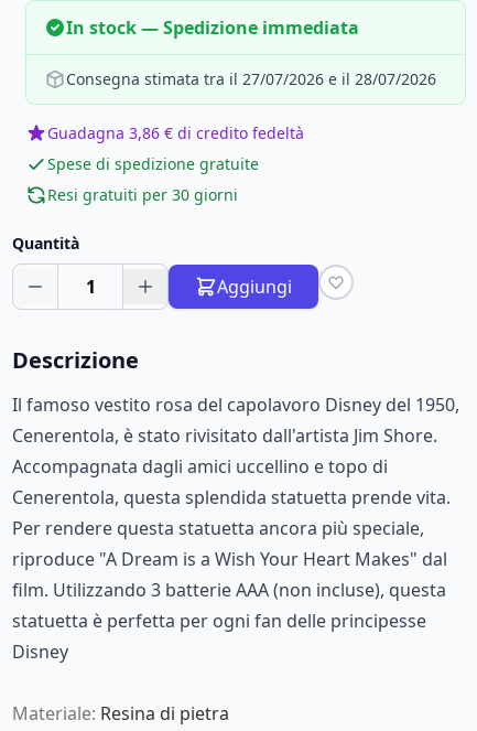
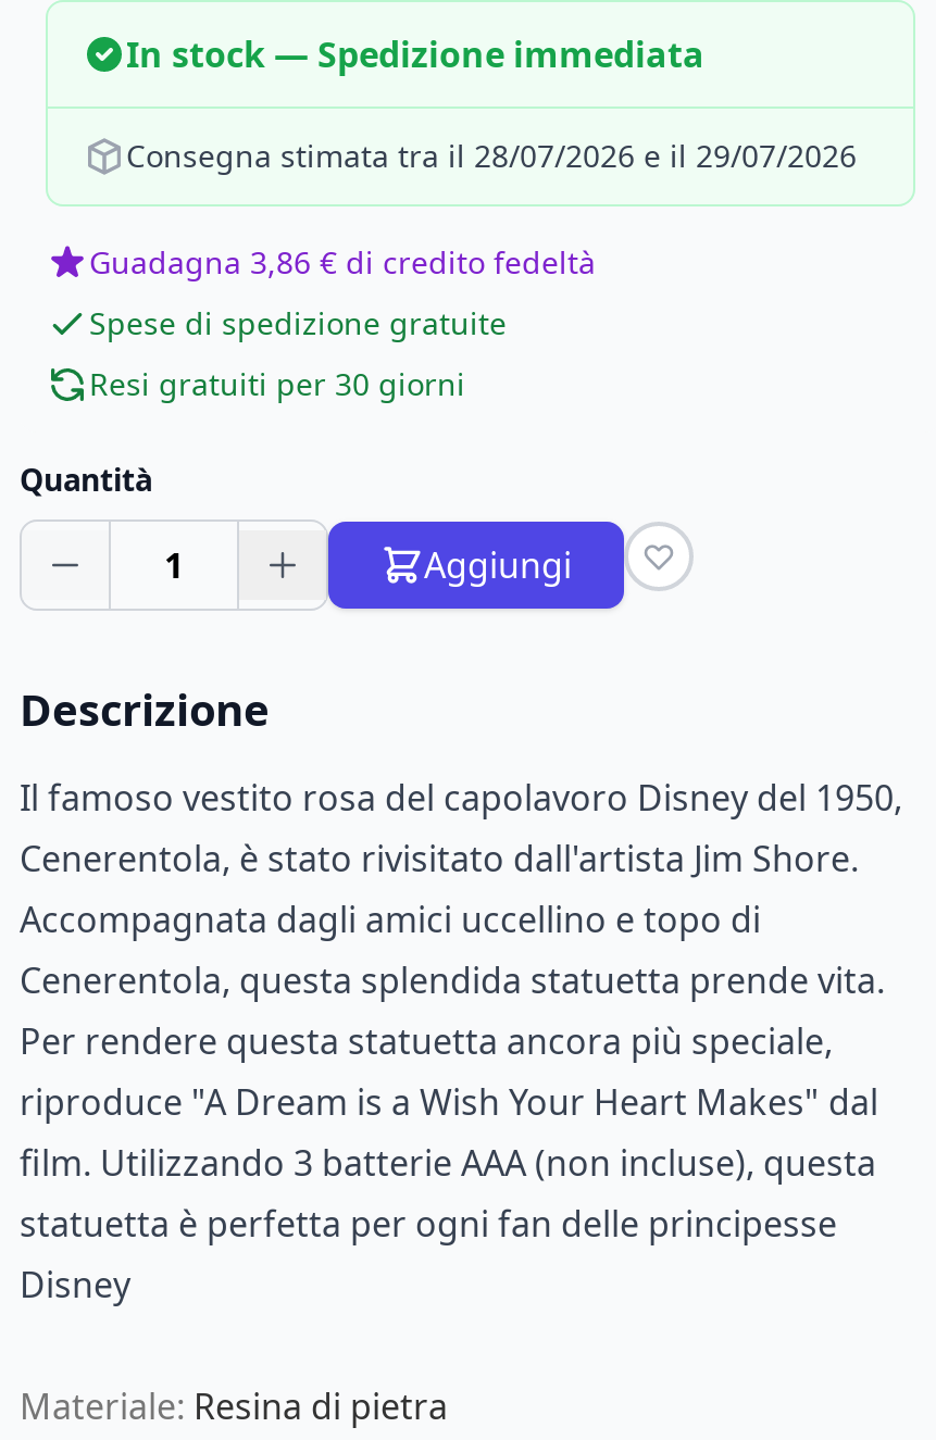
- Consegna stimata tra il 27/07/2026 e il 28/07/2026
+ Consegna stimata tra il 28/07/2026 e il 29/07/2026
